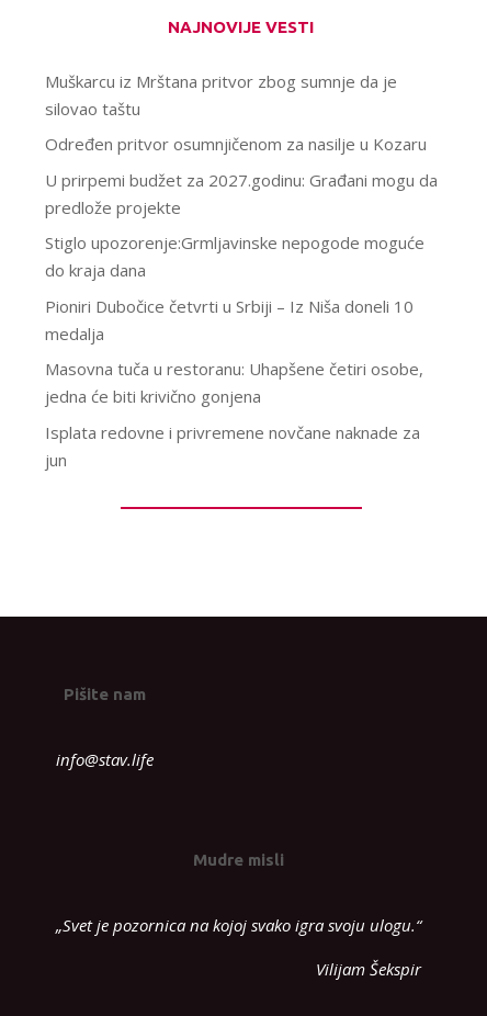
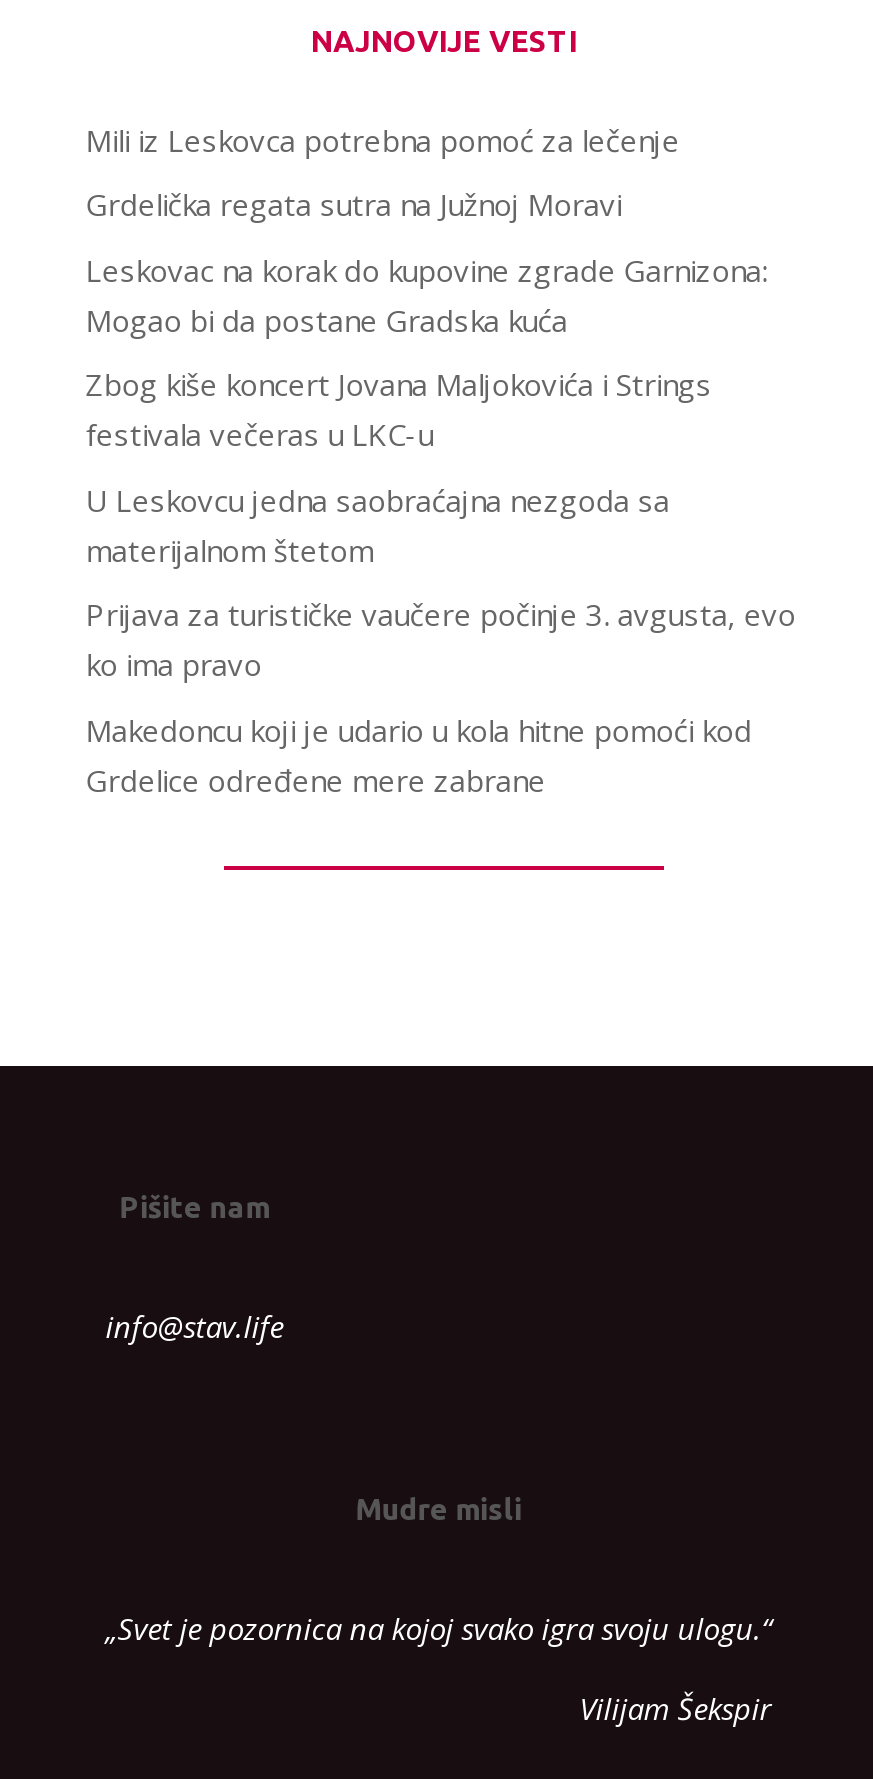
- Muškarcu iz Mrštana pritvor zbog sumnje da je
- silovao taštu
+ Mili iz Leskovca potrebna pomoć za lečenje

- Određen pritvor osumnjičenom za nasilje u Kozaru
+ Grdelička regata sutra na Južnoj Moravi

- U prirpemi budžet za 2027.godinu: Građani mogu da
- predlože projekte
+ Leskovac na korak do kupovine zgrade Garnizona:
+ Mogao bi da postane Gradska kuća

- Stiglo upozorenje:Grmljavinske nepogode moguće
- do kraja dana
+ Zbog kiše koncert Jovana Maljokovića i Strings
+ festivala večeras u LKC-u

- Pioniri Dubočice četvrti u Srbiji – Iz Niša doneli 10
- medalja
+ U Leskovcu jedna saobraćajna nezgoda sa
+ materijalnom štetom

- Masovna tuča u restoranu: Uhapšene četiri osobe,
- jedna će biti krivično gonjena
+ Prijava za turističke vaučere počinje 3. avgusta, evo
+ ko ima pravo

- Isplata redovne i privremene novčane naknade za
- jun
+ Makedoncu koji je udario u kola hitne pomoći kod
+ Grdelice određene mere zabrane
